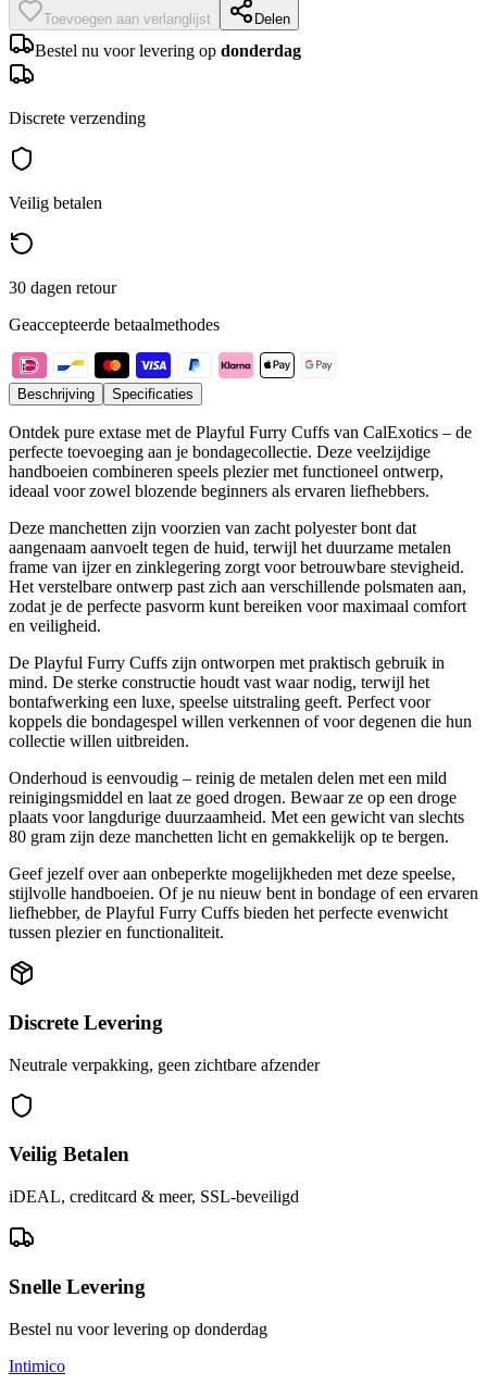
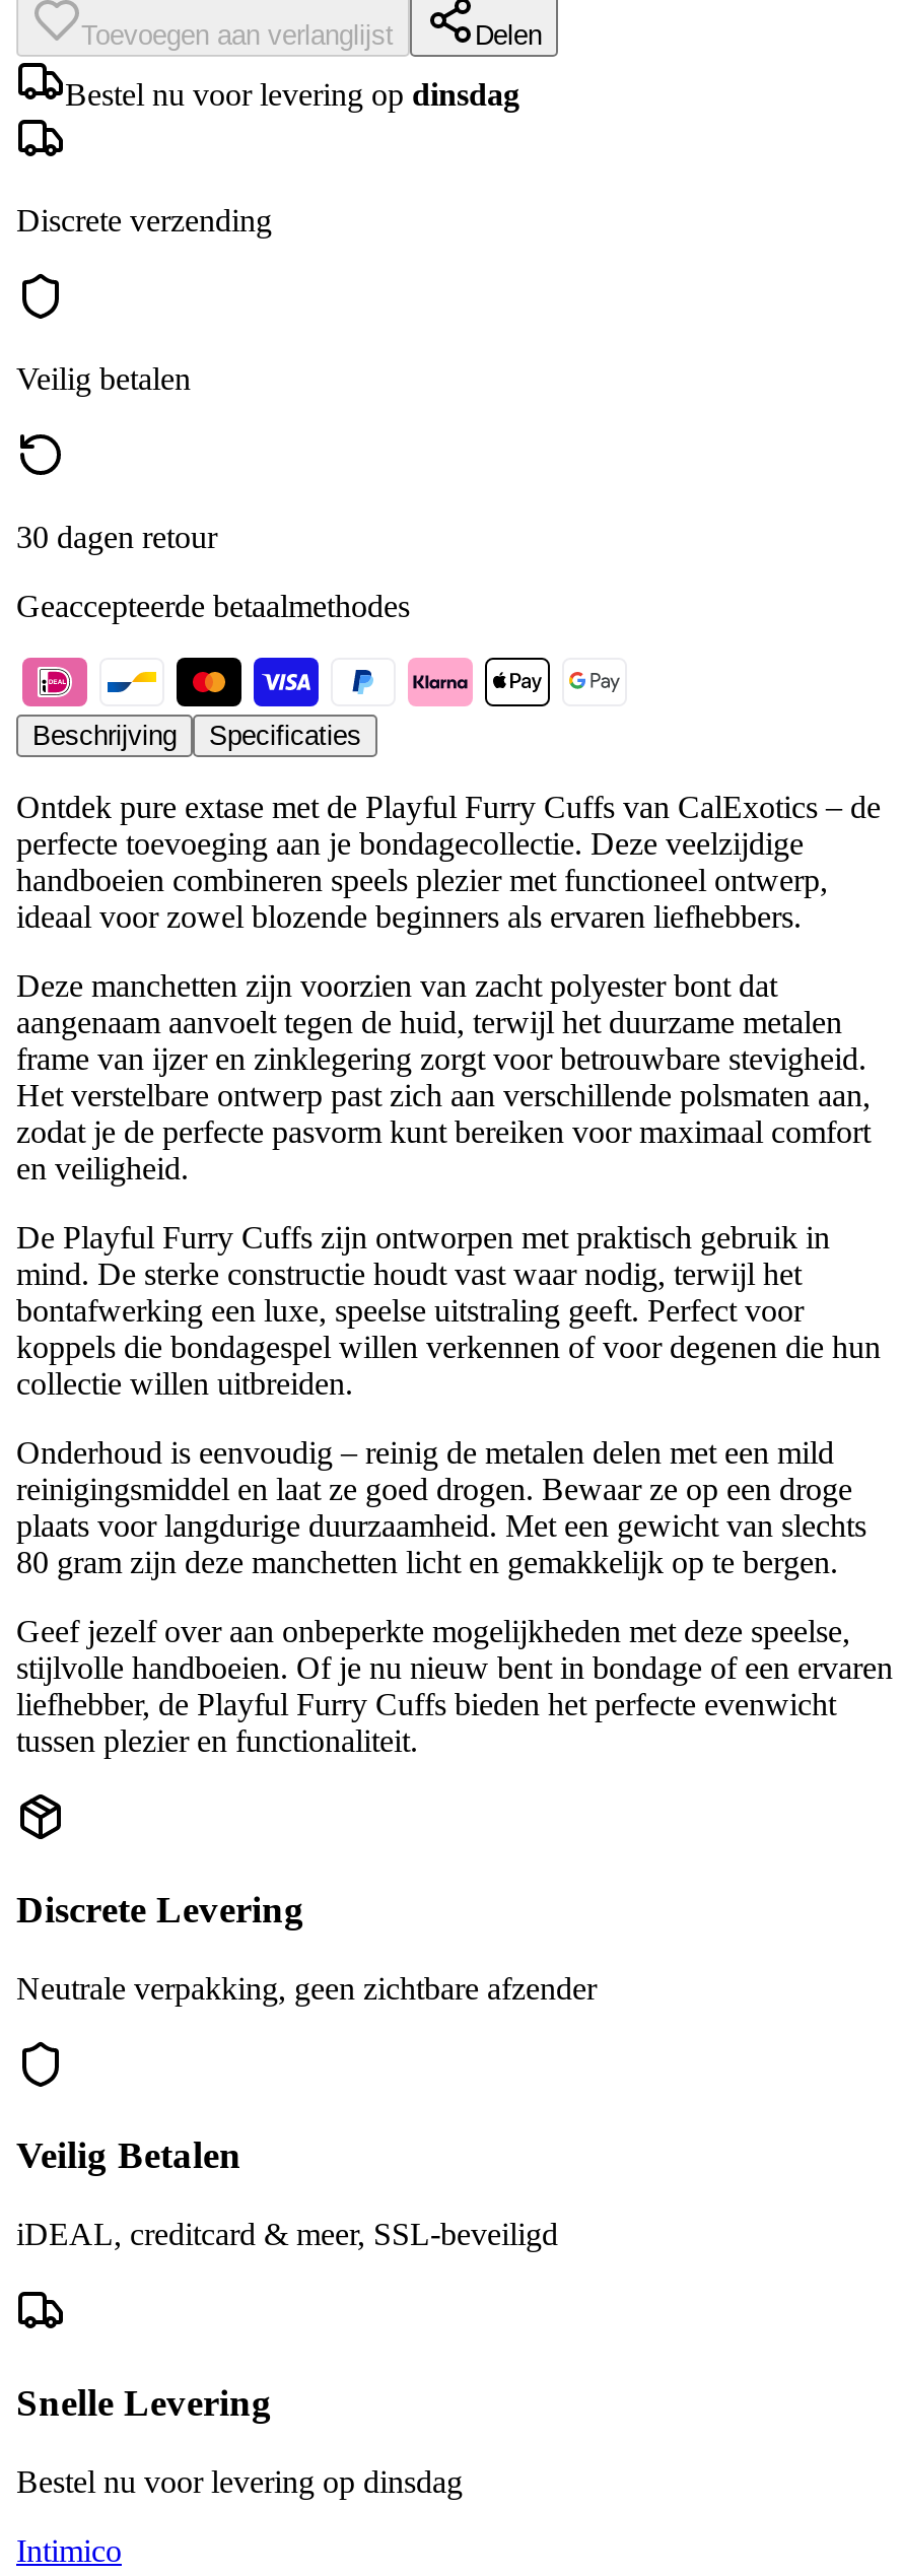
- Bestel nu voor levering op donderdag
+ Bestel nu voor levering op dinsdag

- Bestel nu voor levering op donderdag
+ Bestel nu voor levering op dinsdag
